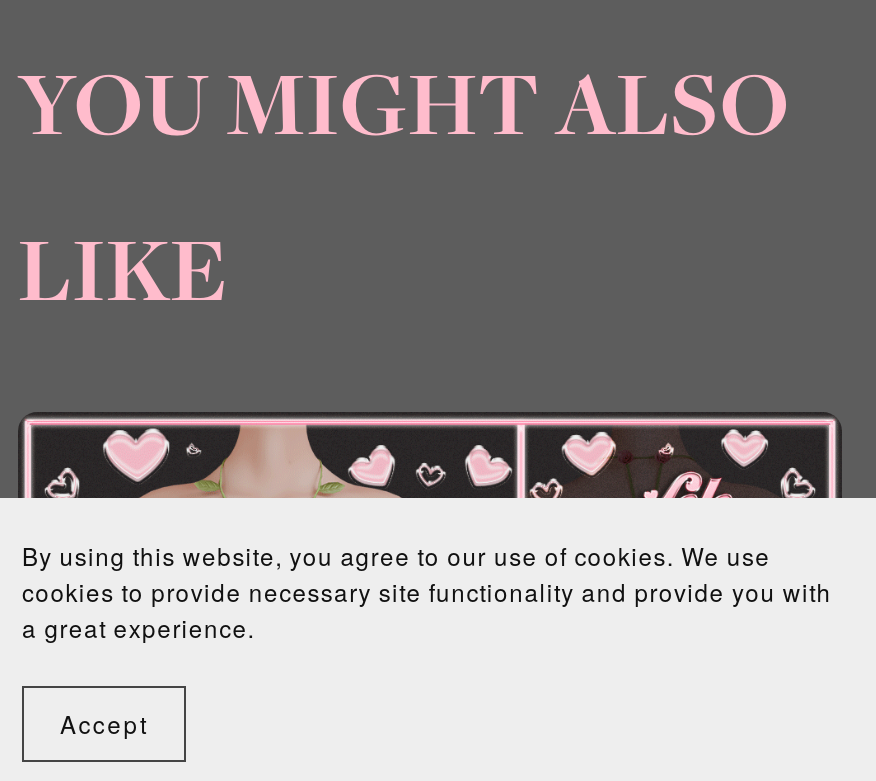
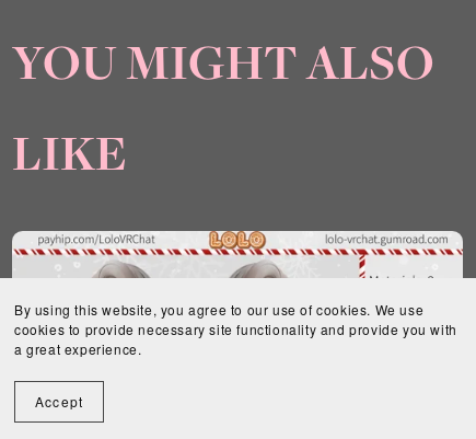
- [image]
+ [image]
